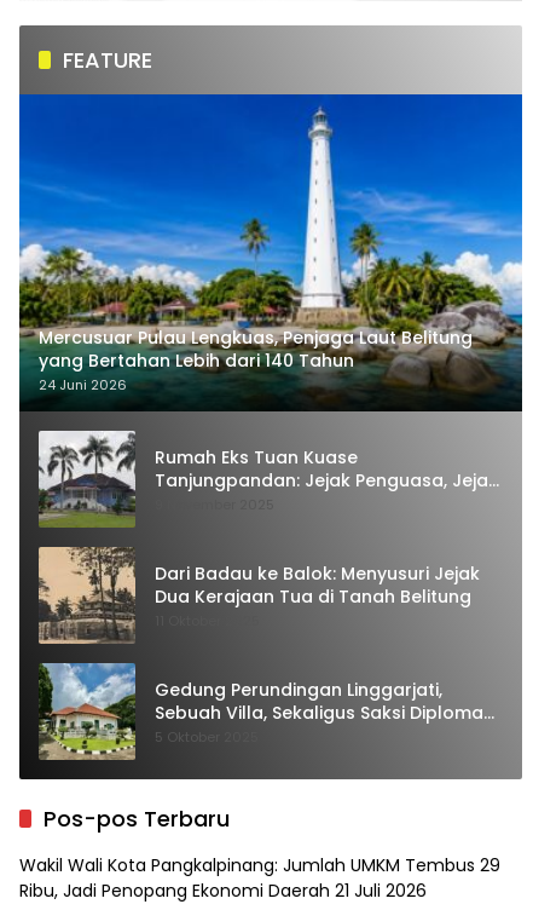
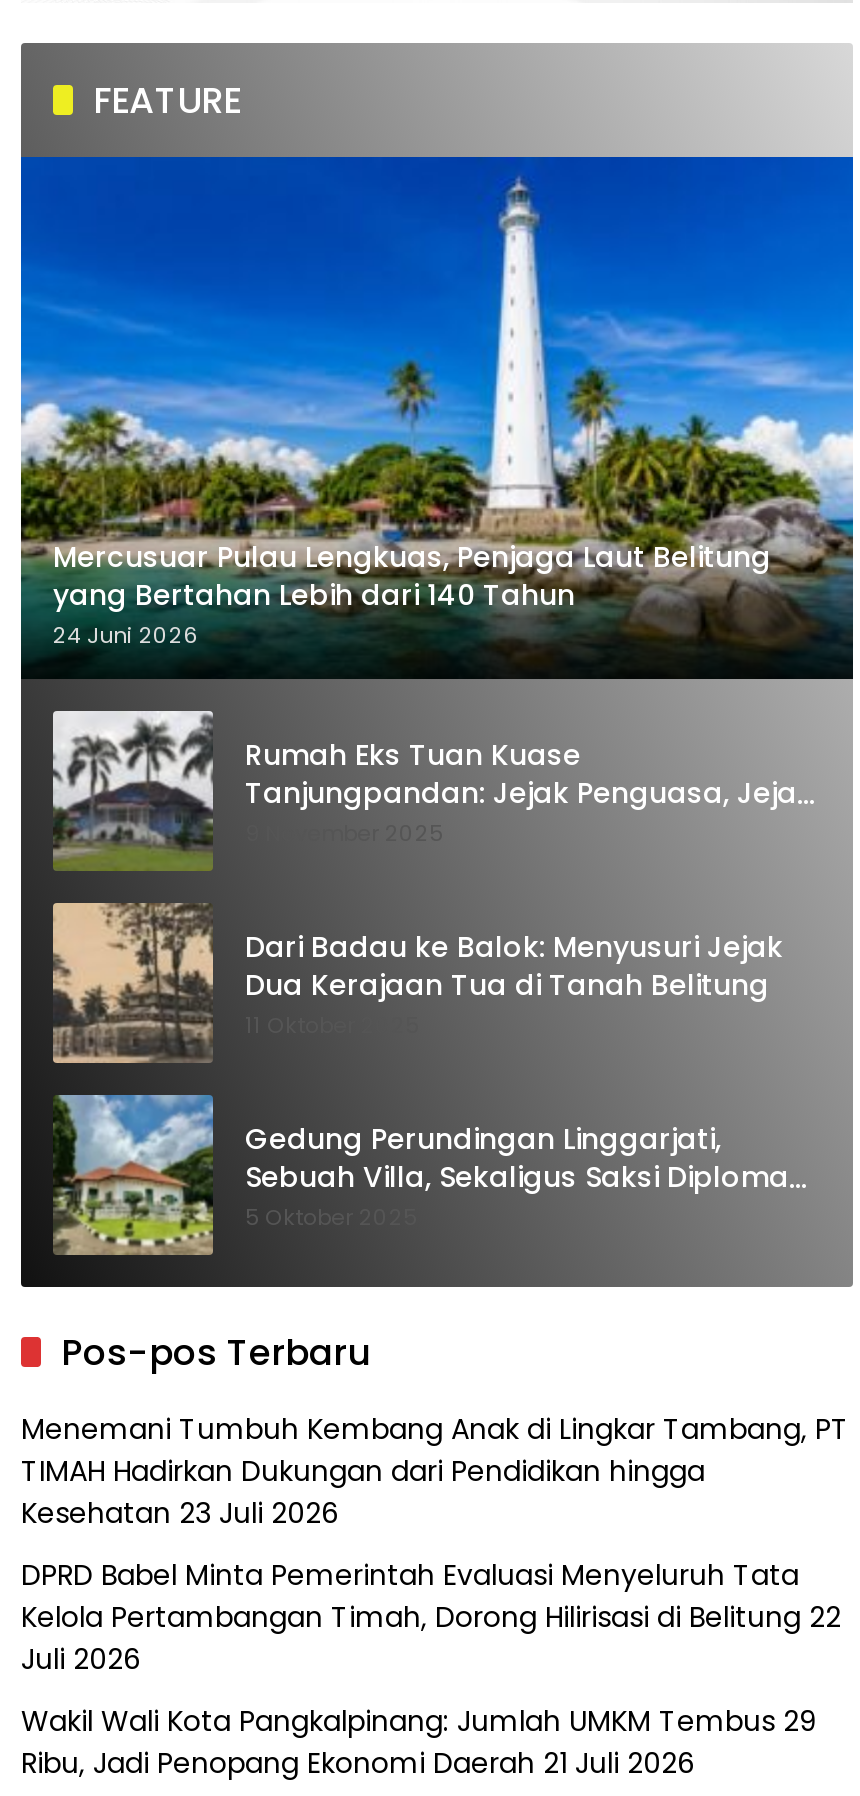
+ Menemani Tumbuh Kembang Anak di Lingkar Tambang, PT
+ TIMAH Hadirkan Dukungan dari Pendidikan hingga
+ Kesehatan 23 Juli 2026
+ DPRD Babel Minta Pemerintah Evaluasi Menyeluruh Tata
+ Kelola Pertambangan Timah, Dorong Hilirisasi di Belitung 22
+ Juli 2026
